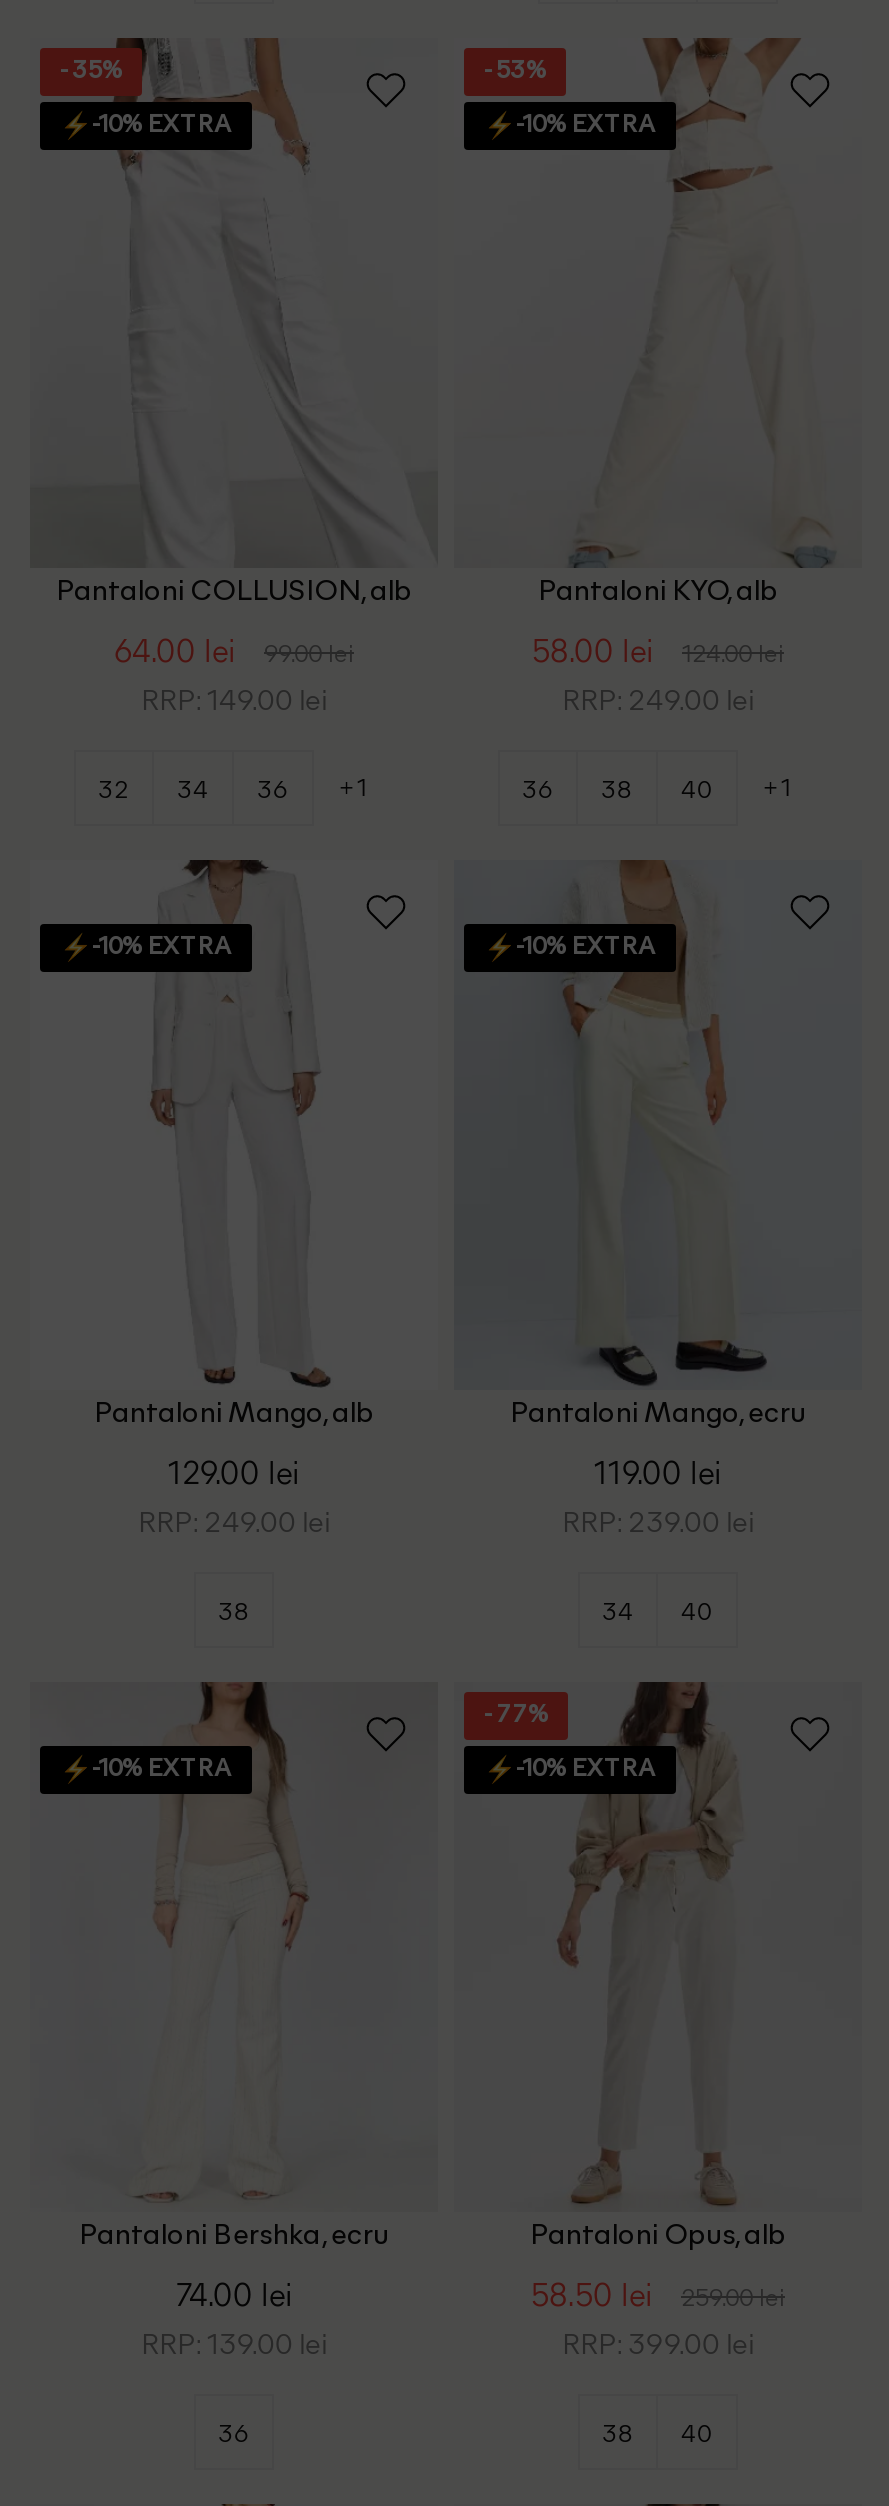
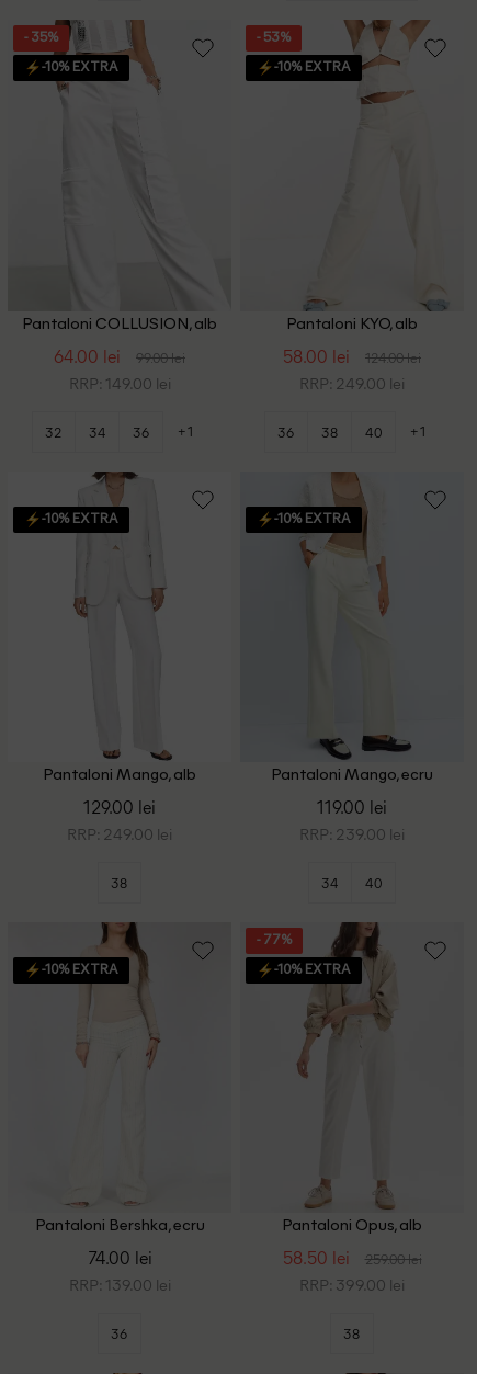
- 40
